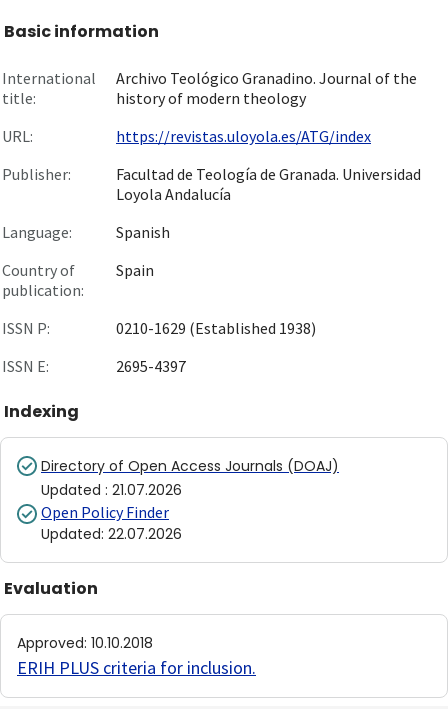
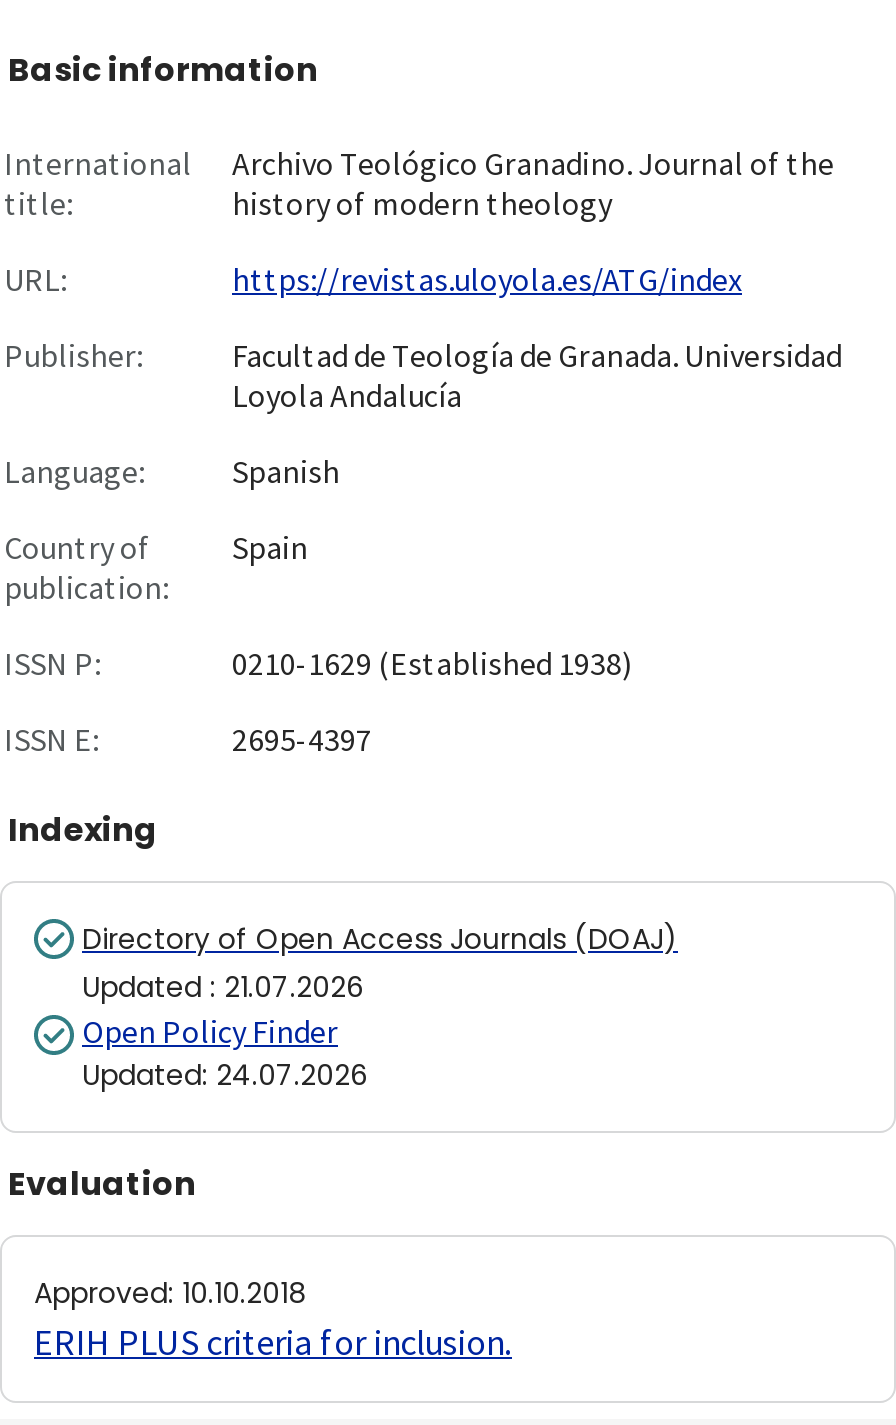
- Updated: 22.07.2026
+ Updated: 24.07.2026
